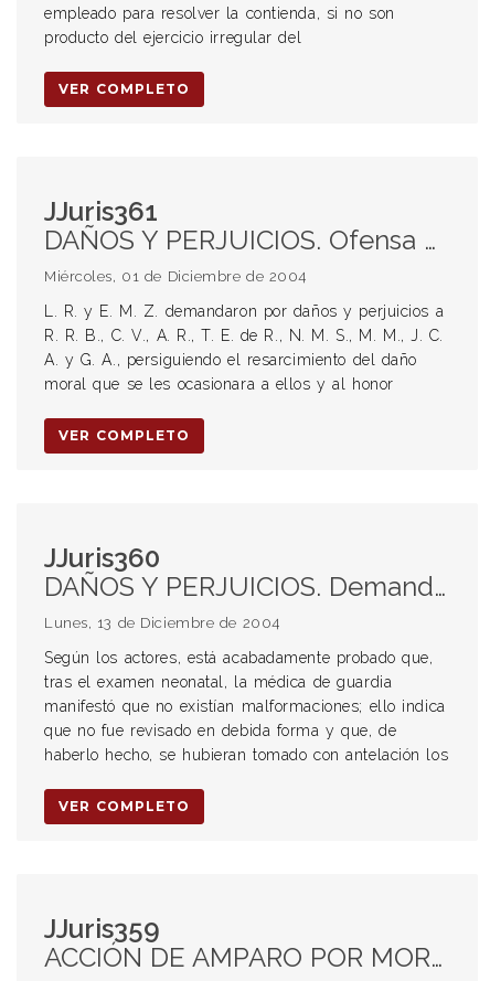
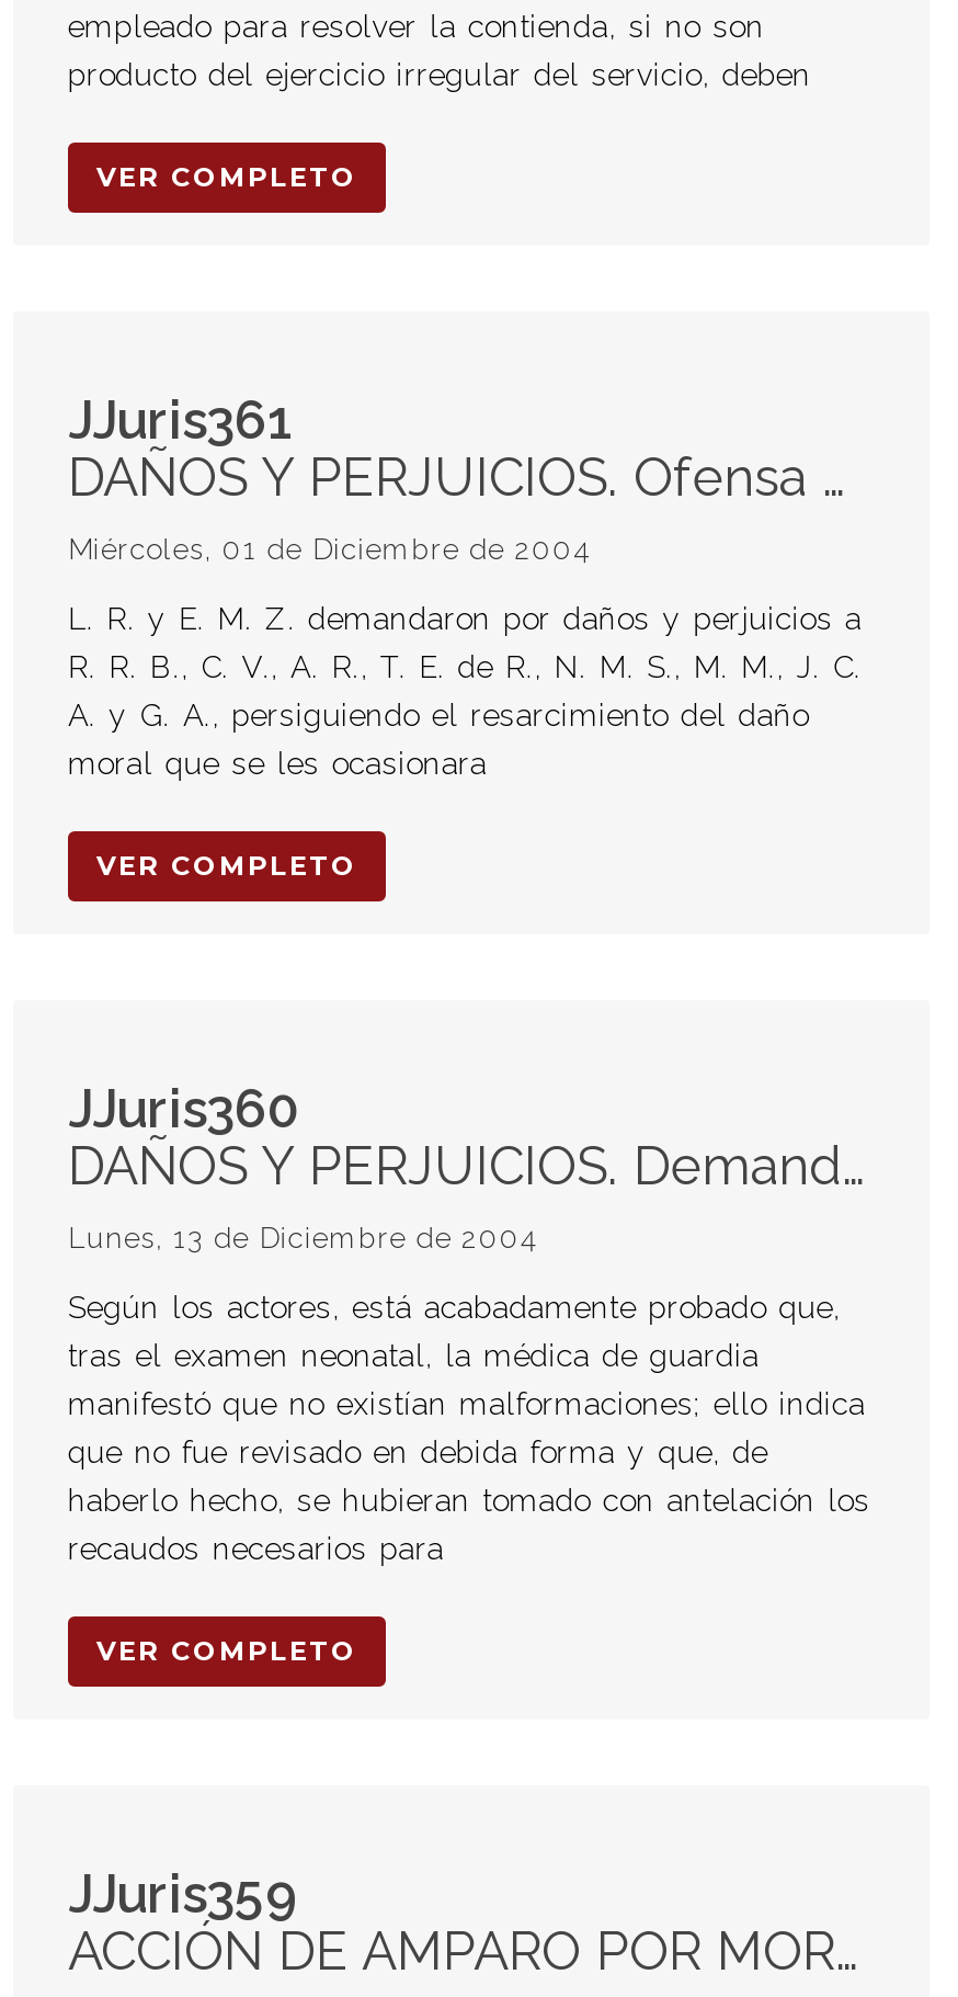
- producto del ejercicio irregular del
+ producto del ejercicio irregular del servicio, deben

- moral que se les ocasionara a ellos y al honor
+ moral que se les ocasionara

+ recaudos necesarios para
